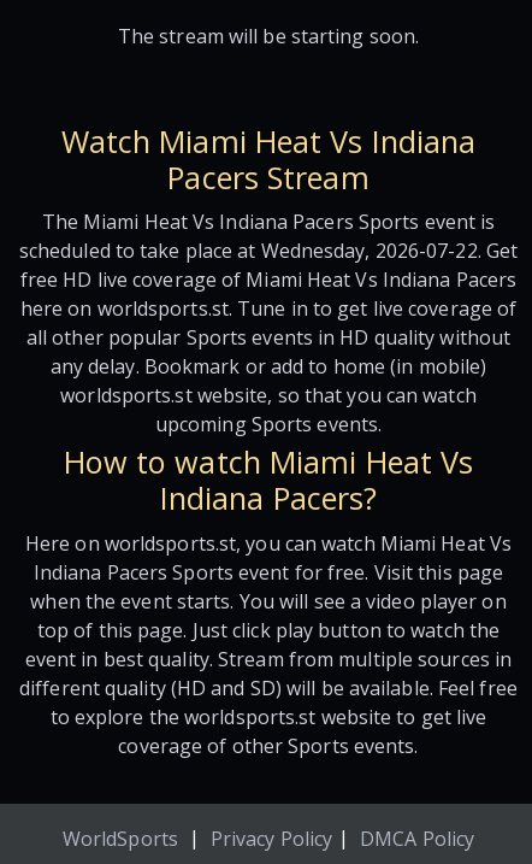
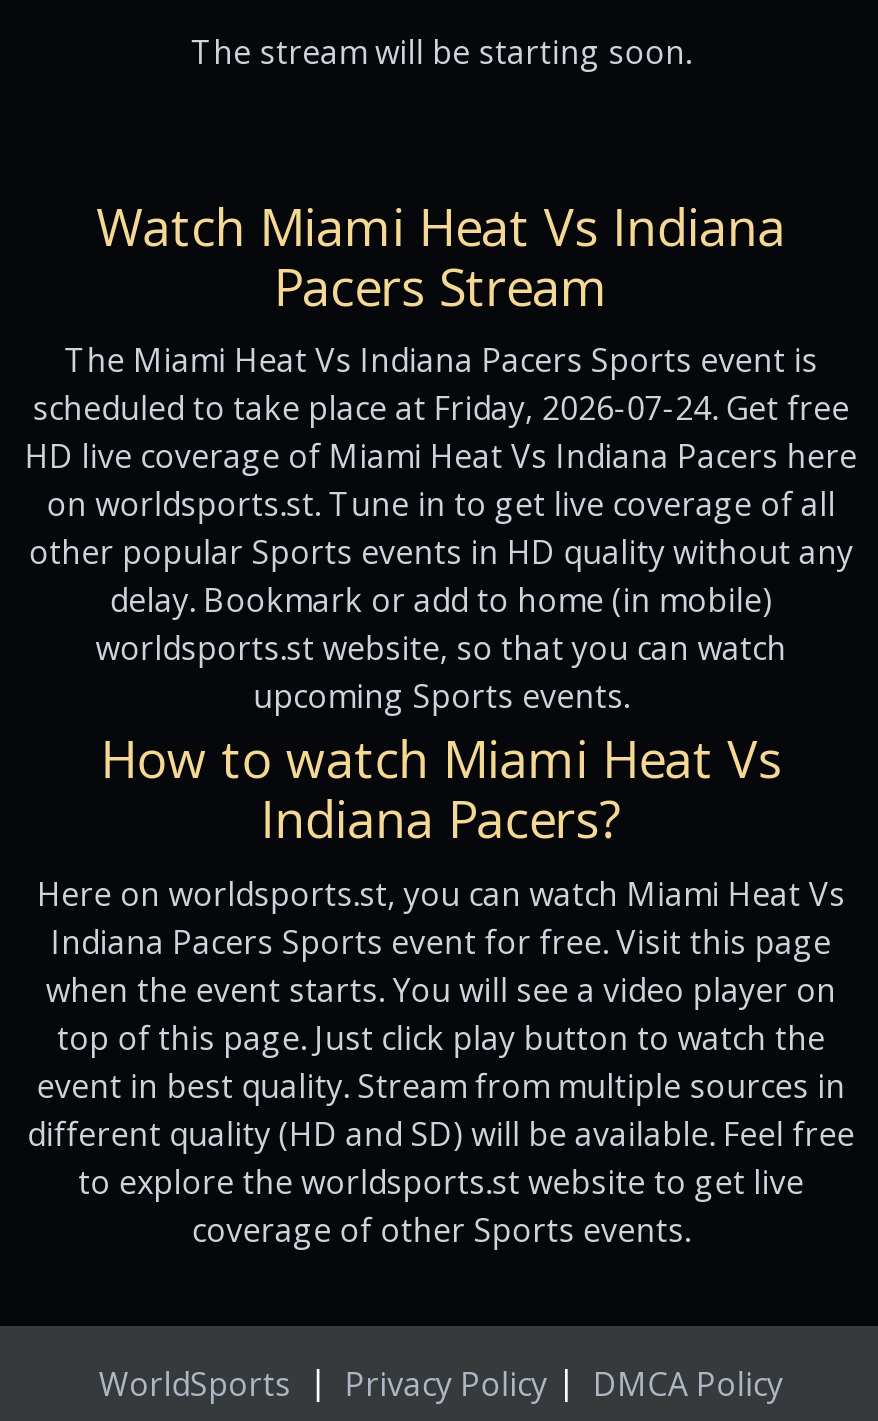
- scheduled to take place at Wednesday, 2026-07-22. Get
- free HD live coverage of Miami Heat Vs Indiana Pacers
- here on worldsports.st. Tune in to get live coverage of
- all other popular Sports events in HD quality without
- any delay. Bookmark or add to home (in mobile)
+ scheduled to take place at Friday, 2026-07-24. Get free
+ HD live coverage of Miami Heat Vs Indiana Pacers here
+ on worldsports.st. Tune in to get live coverage of all
+ other popular Sports events in HD quality without any
+ delay. Bookmark or add to home (in mobile)
